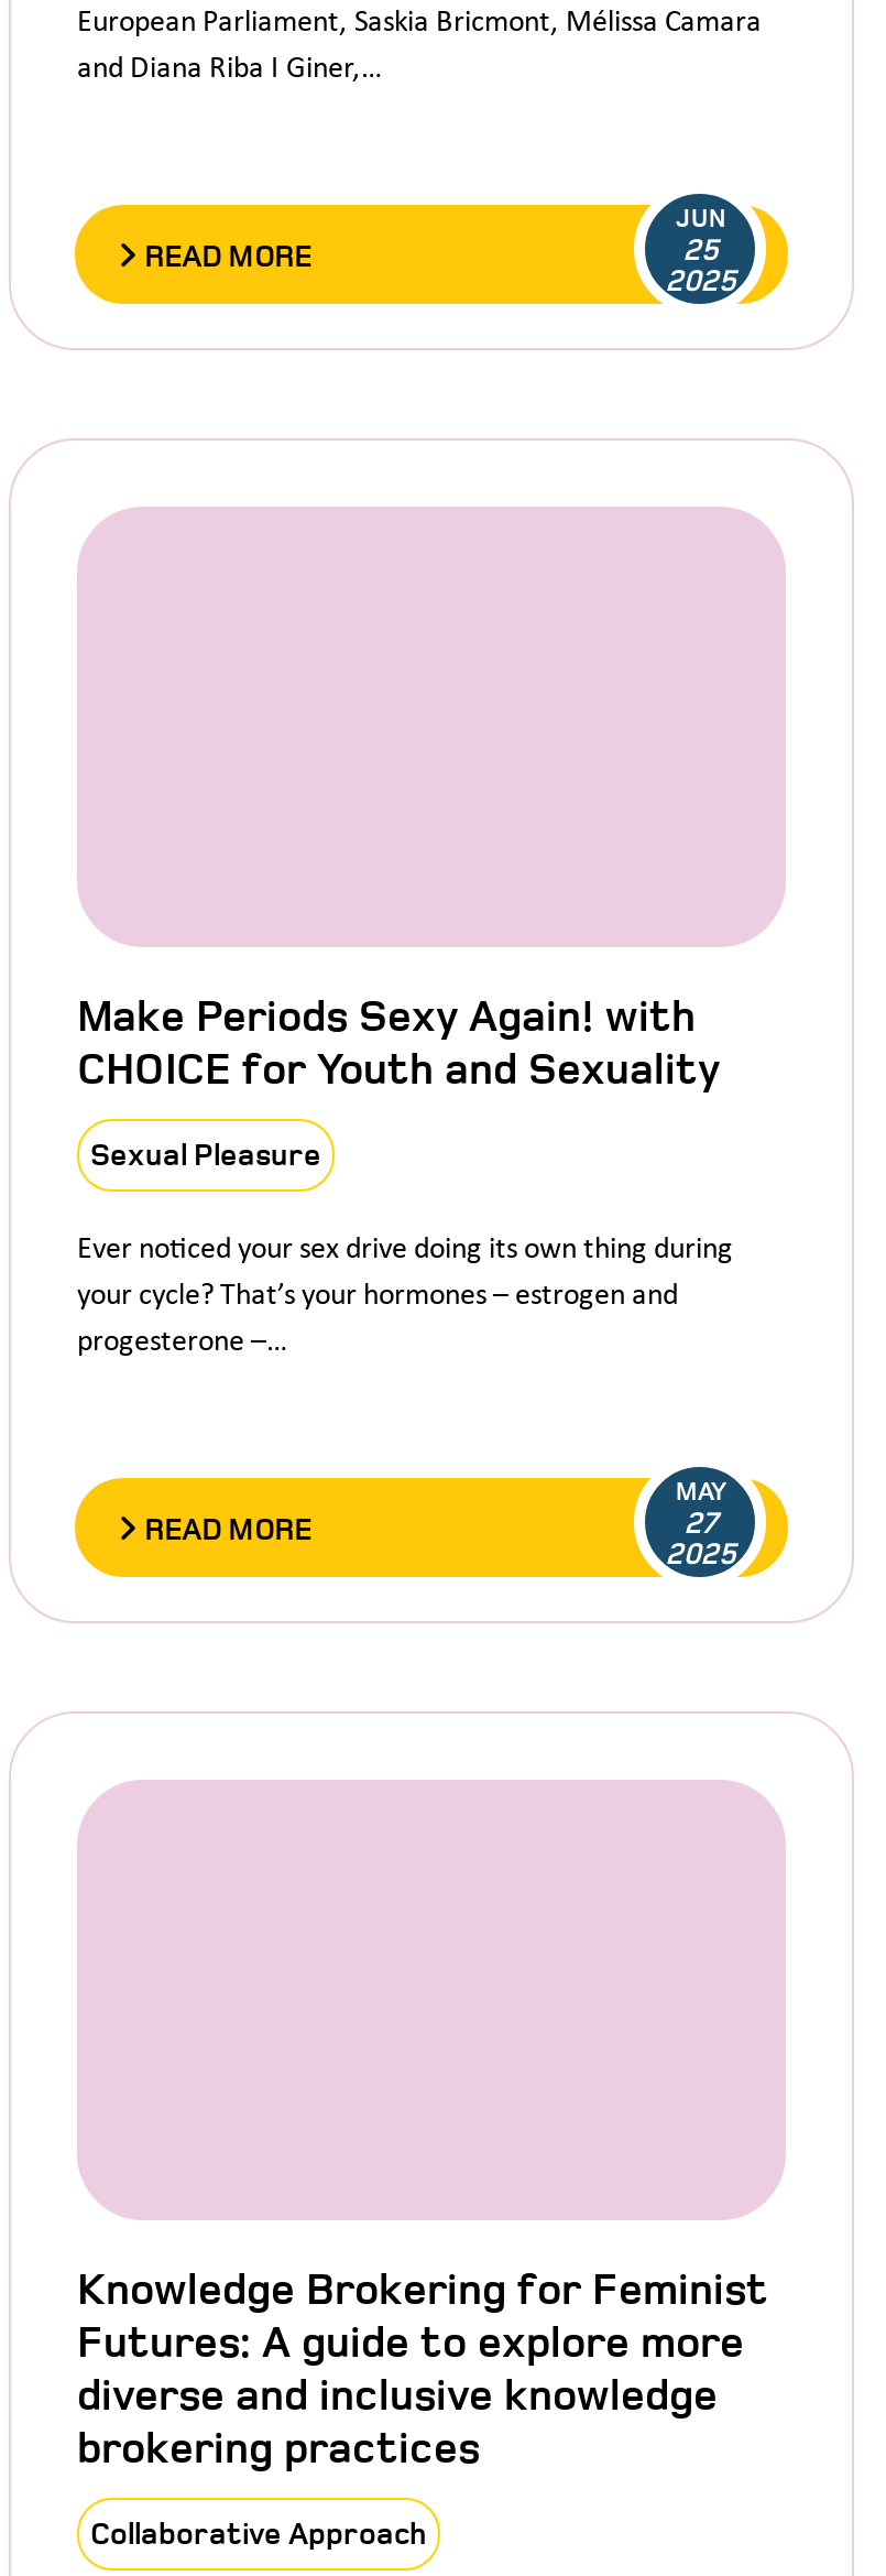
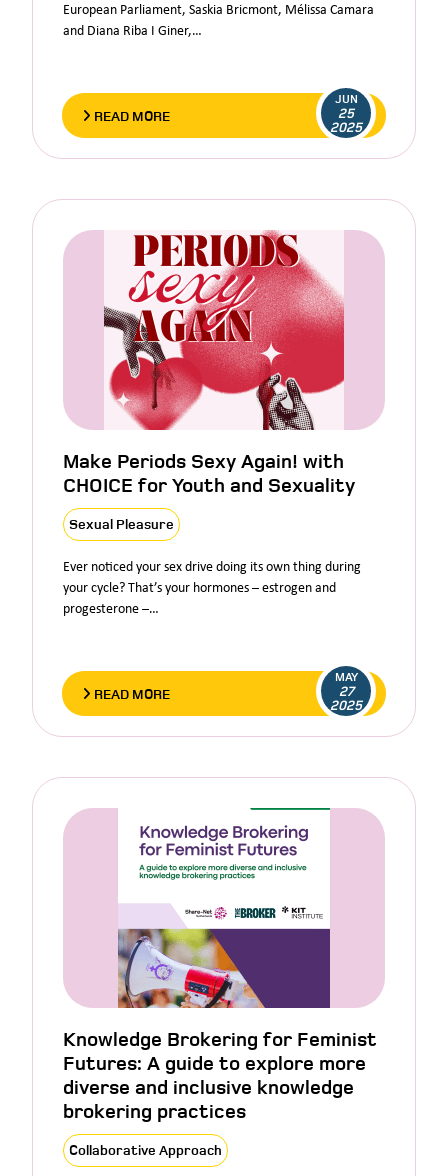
+ [image]

+ [image]
